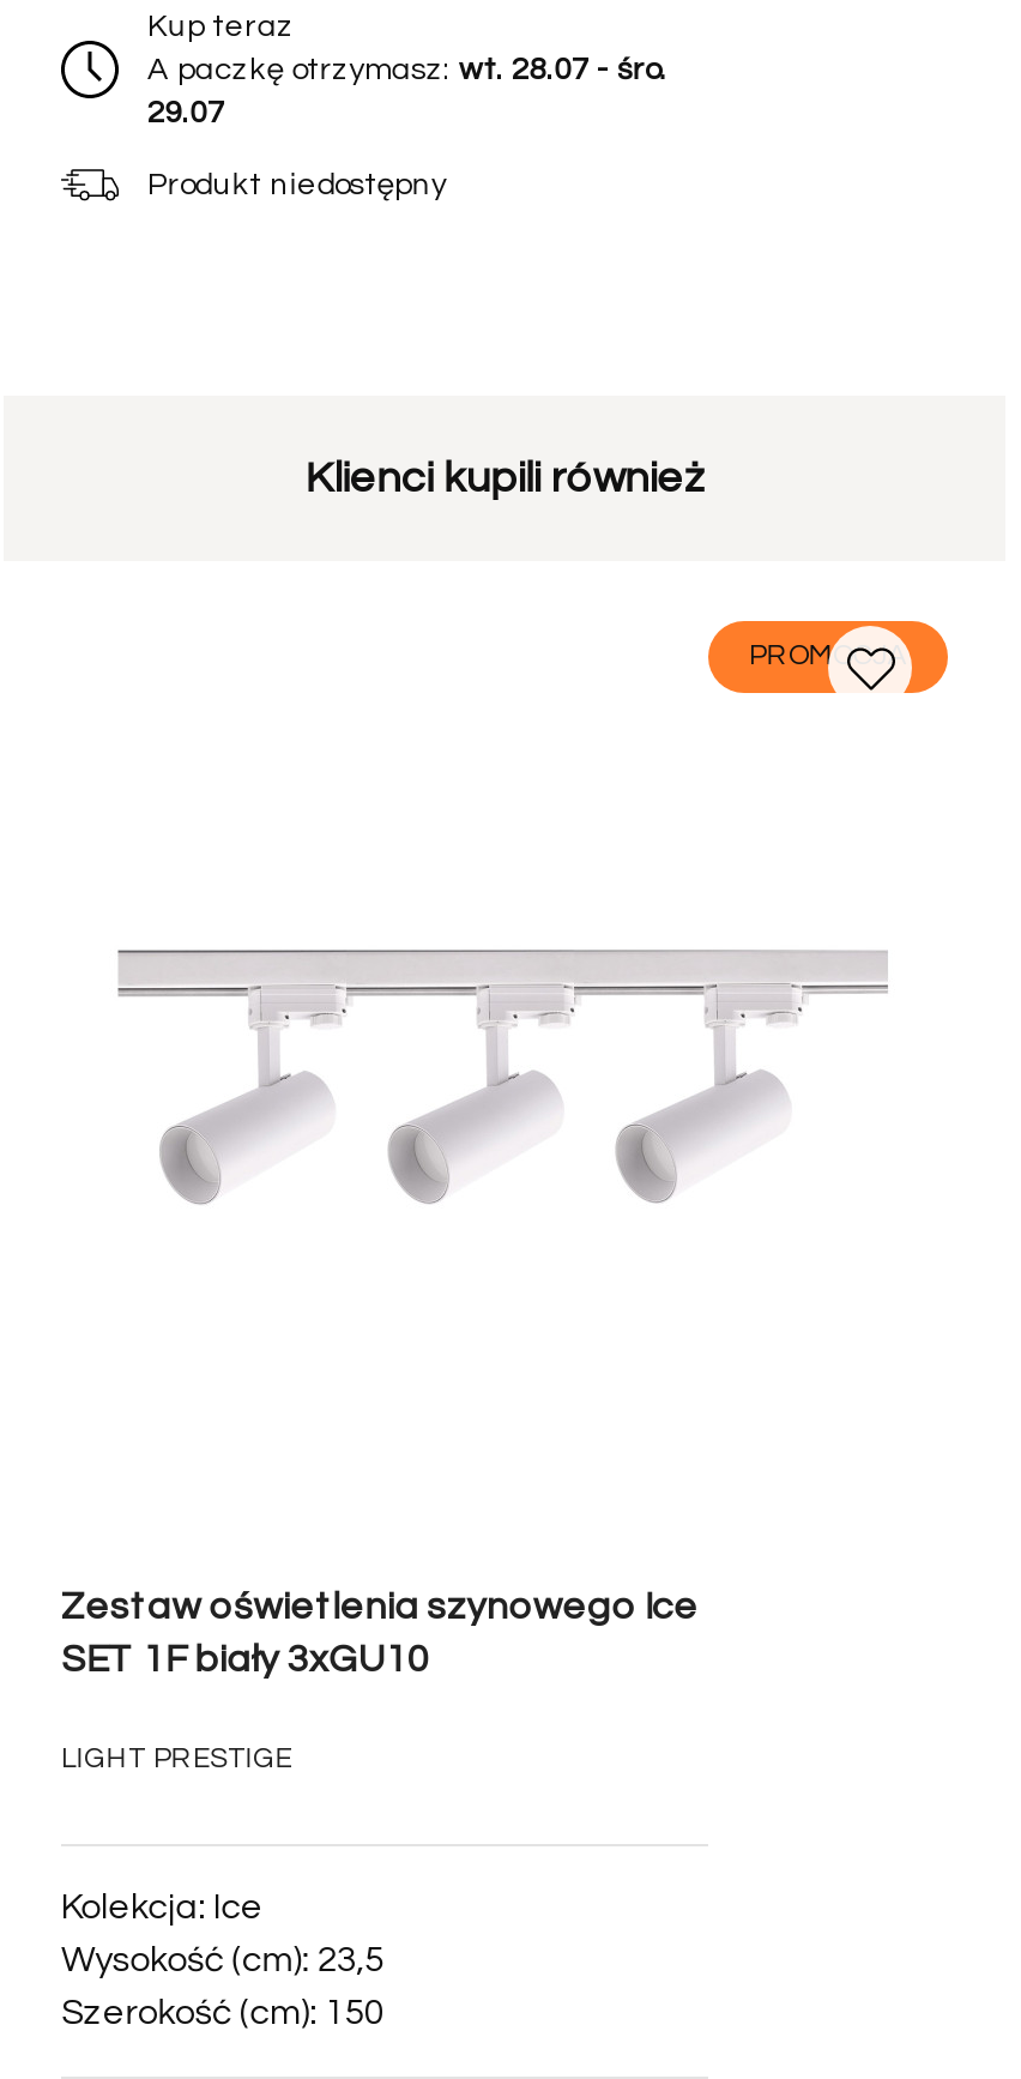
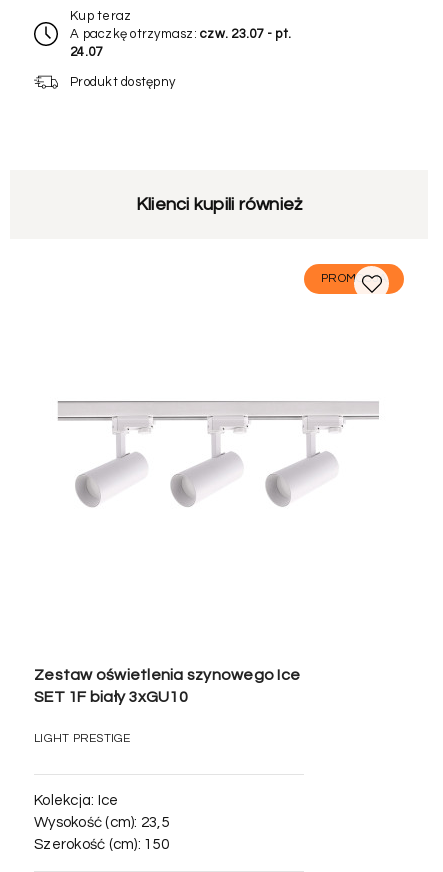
- A paczkę otrzymasz: wt. 28.07 - śro.
+ A paczkę otrzymasz: czw. 23.07 - pt.

- 29.07
+ 24.07

- Produkt niedostępny
+ Produkt dostępny
